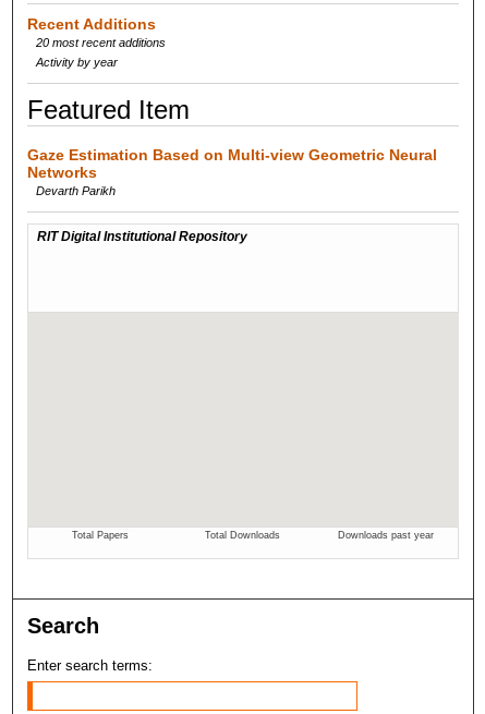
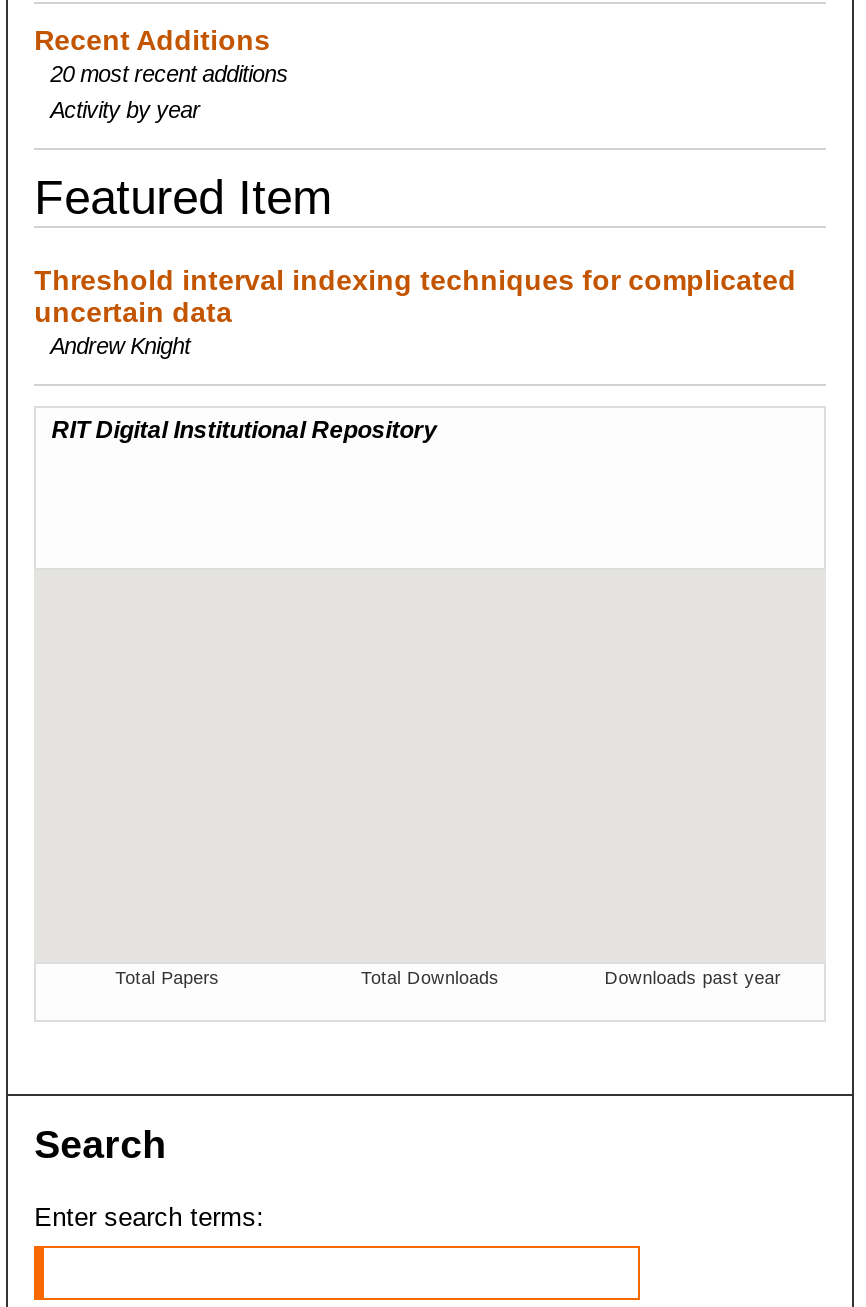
- Gaze Estimation Based on Multi-view Geometric Neural
- Networks
- Devarth Parikh
+ Threshold interval indexing techniques for complicated
+ uncertain data
+ Andrew Knight
